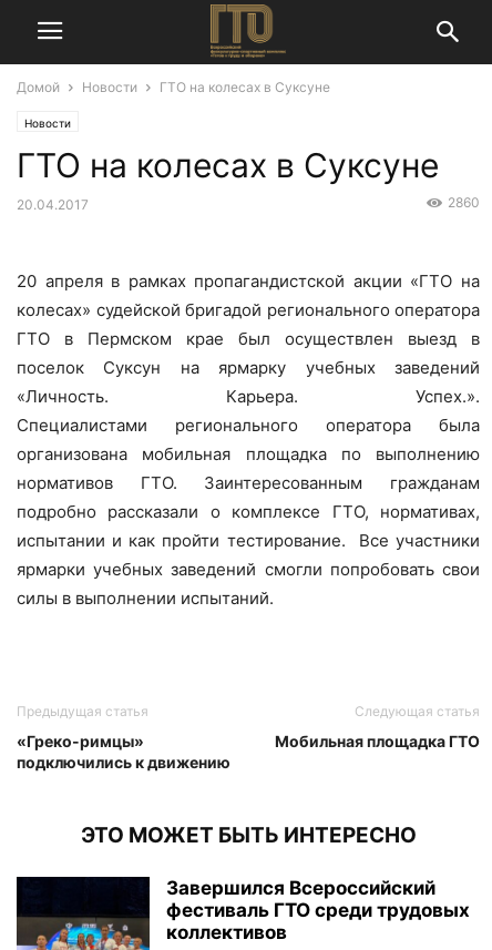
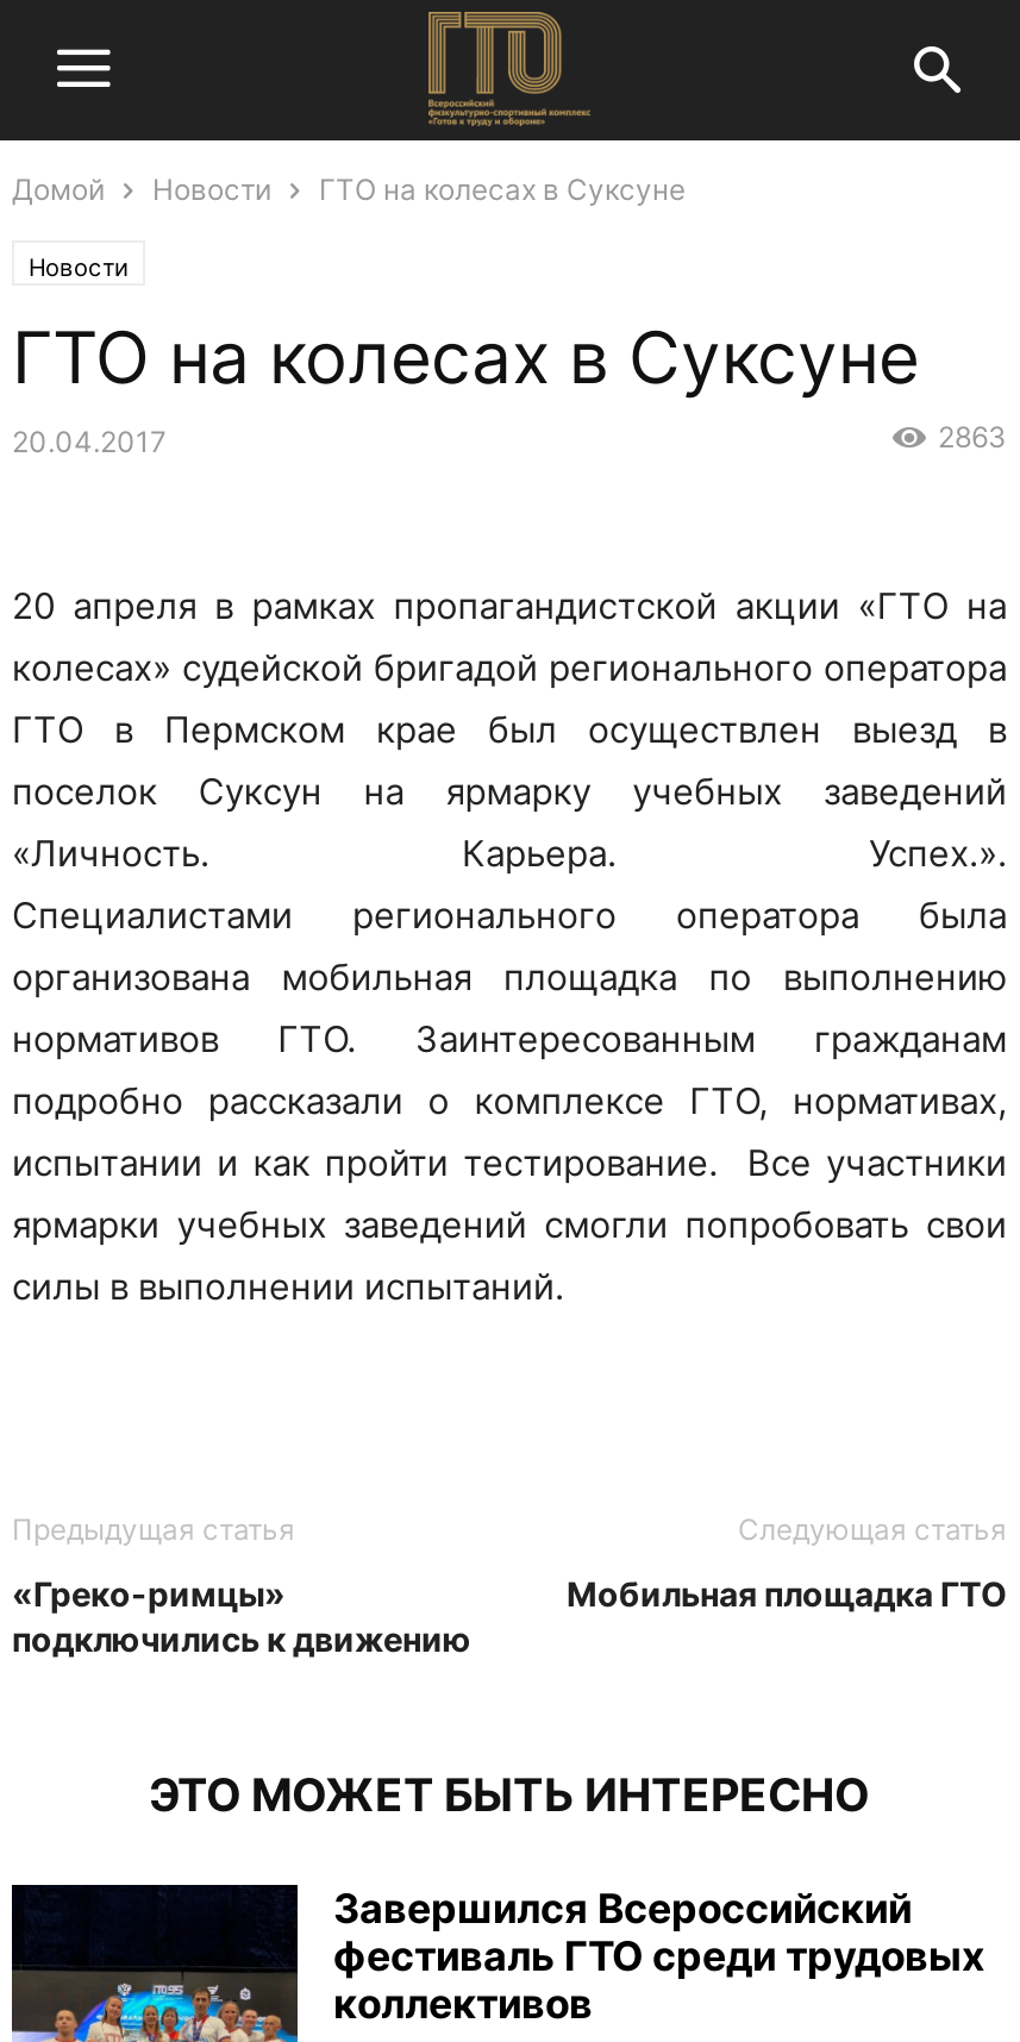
- 2860
+ 2863
